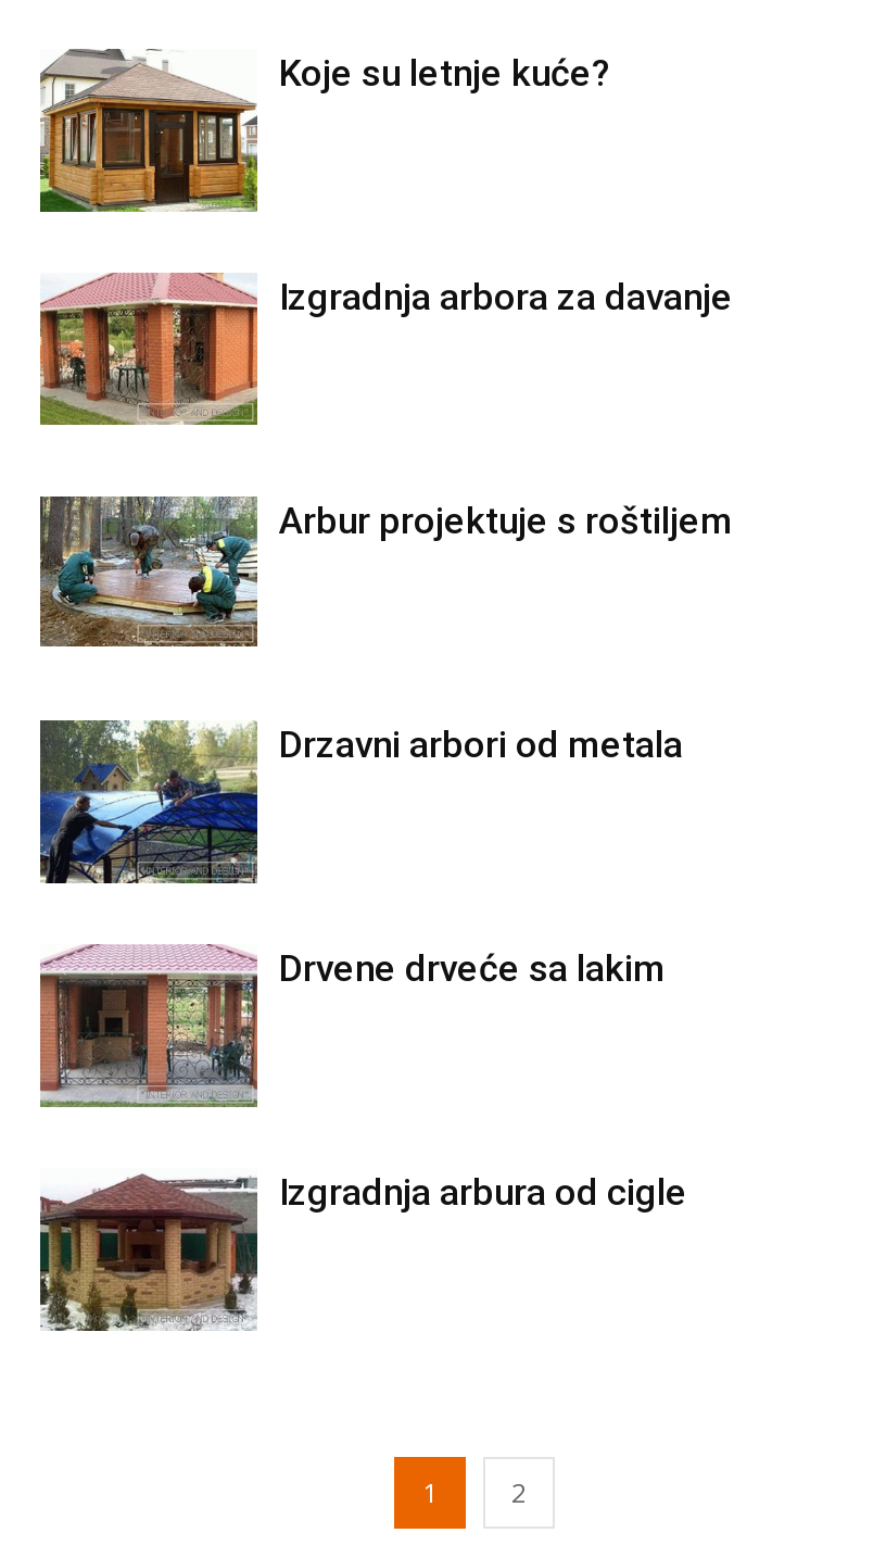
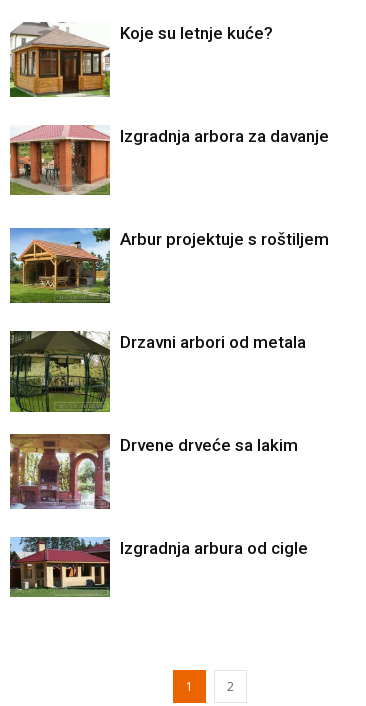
- [image]
+ [image]

- [image]
+ [image]

- [image]
+ [image]

- [image]
+ [image]
